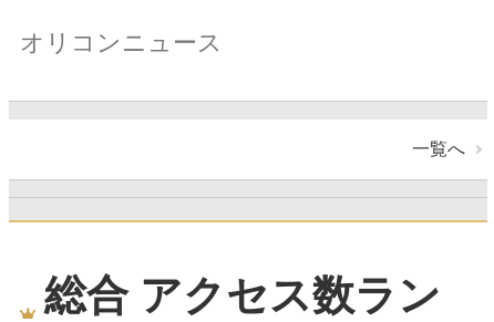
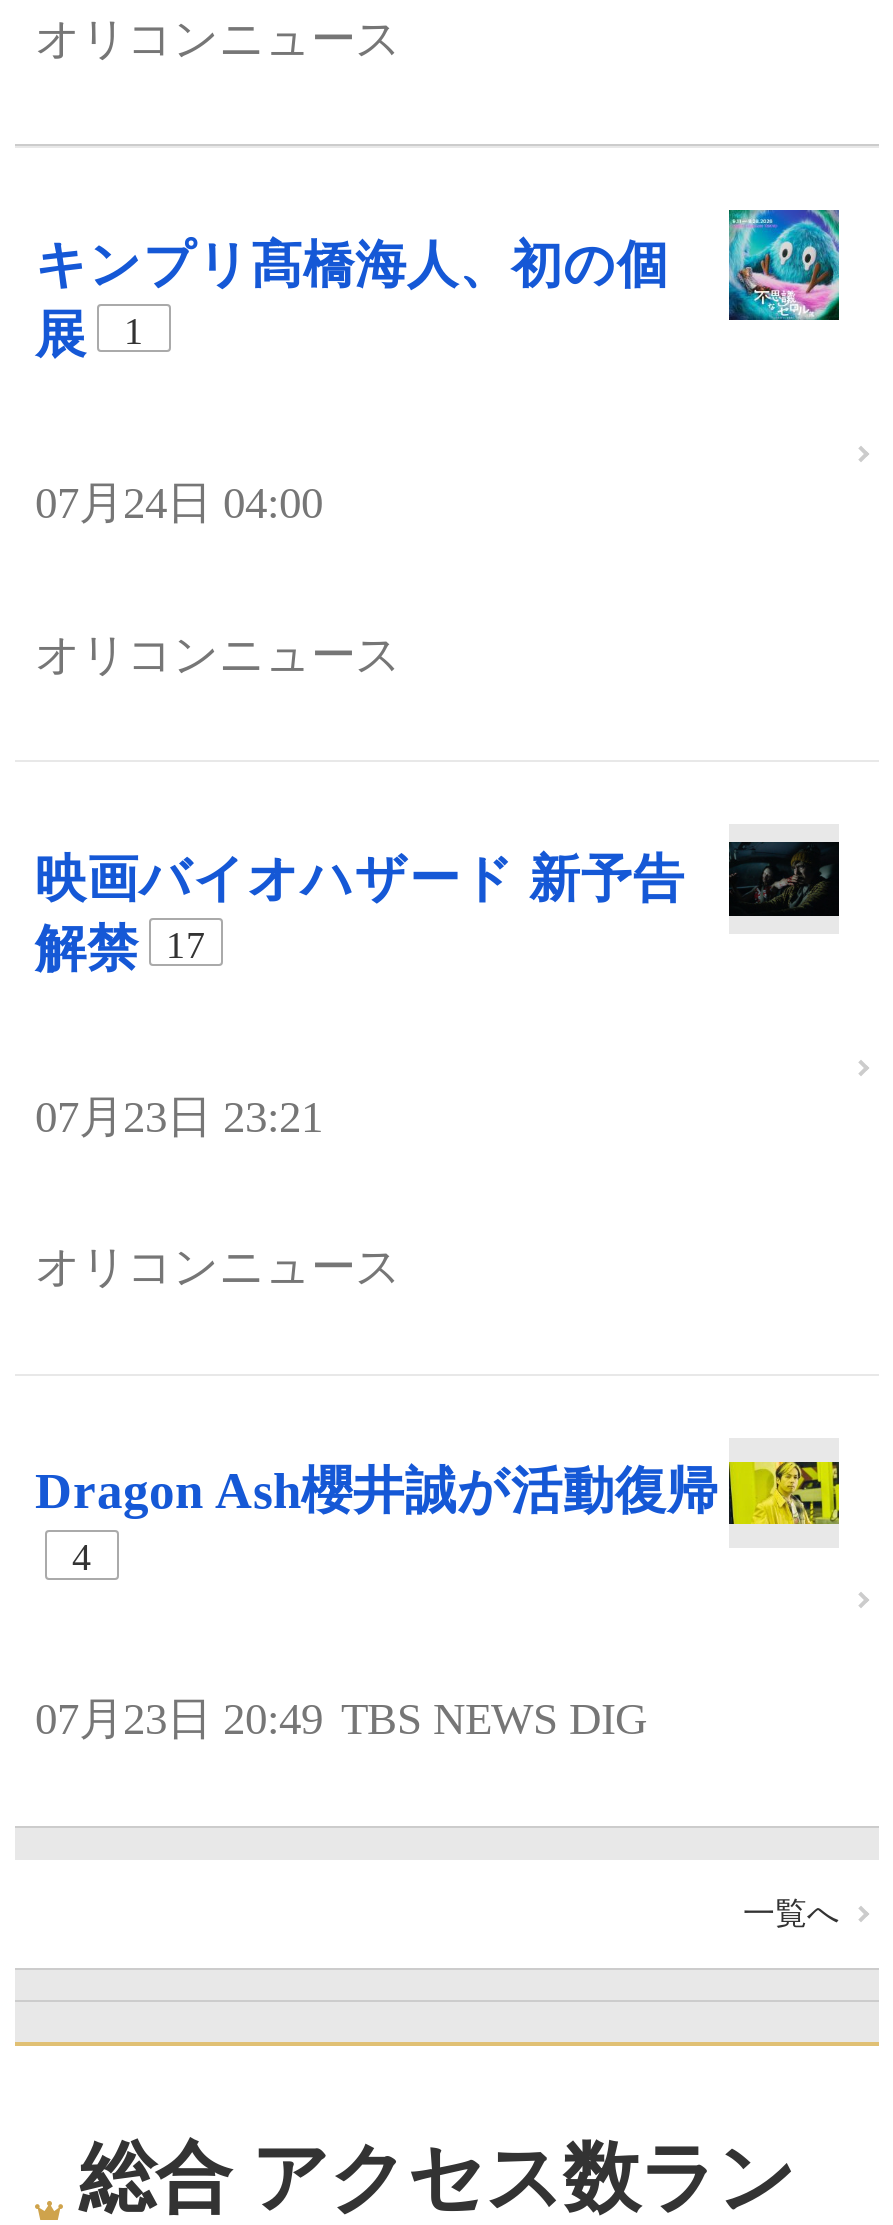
+ [image]
+ キンプリ髙橋海人、初の個
+ 展
+ 1

+ 07月24日 04:00
+ オリコンニュース

+ [image]
+ 映画バイオハザード 新予告
+ 解禁
+ 17

+ 07月23日 23:21
+ オリコンニュース

+ [image]
+ Dragon Ash櫻井誠が活動復帰
+ 4
+ 07月23日 20:49 TBS NEWS DIG
